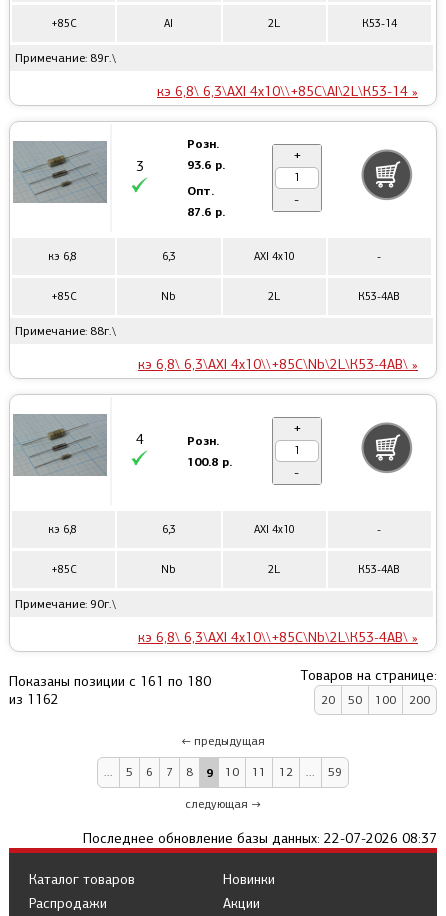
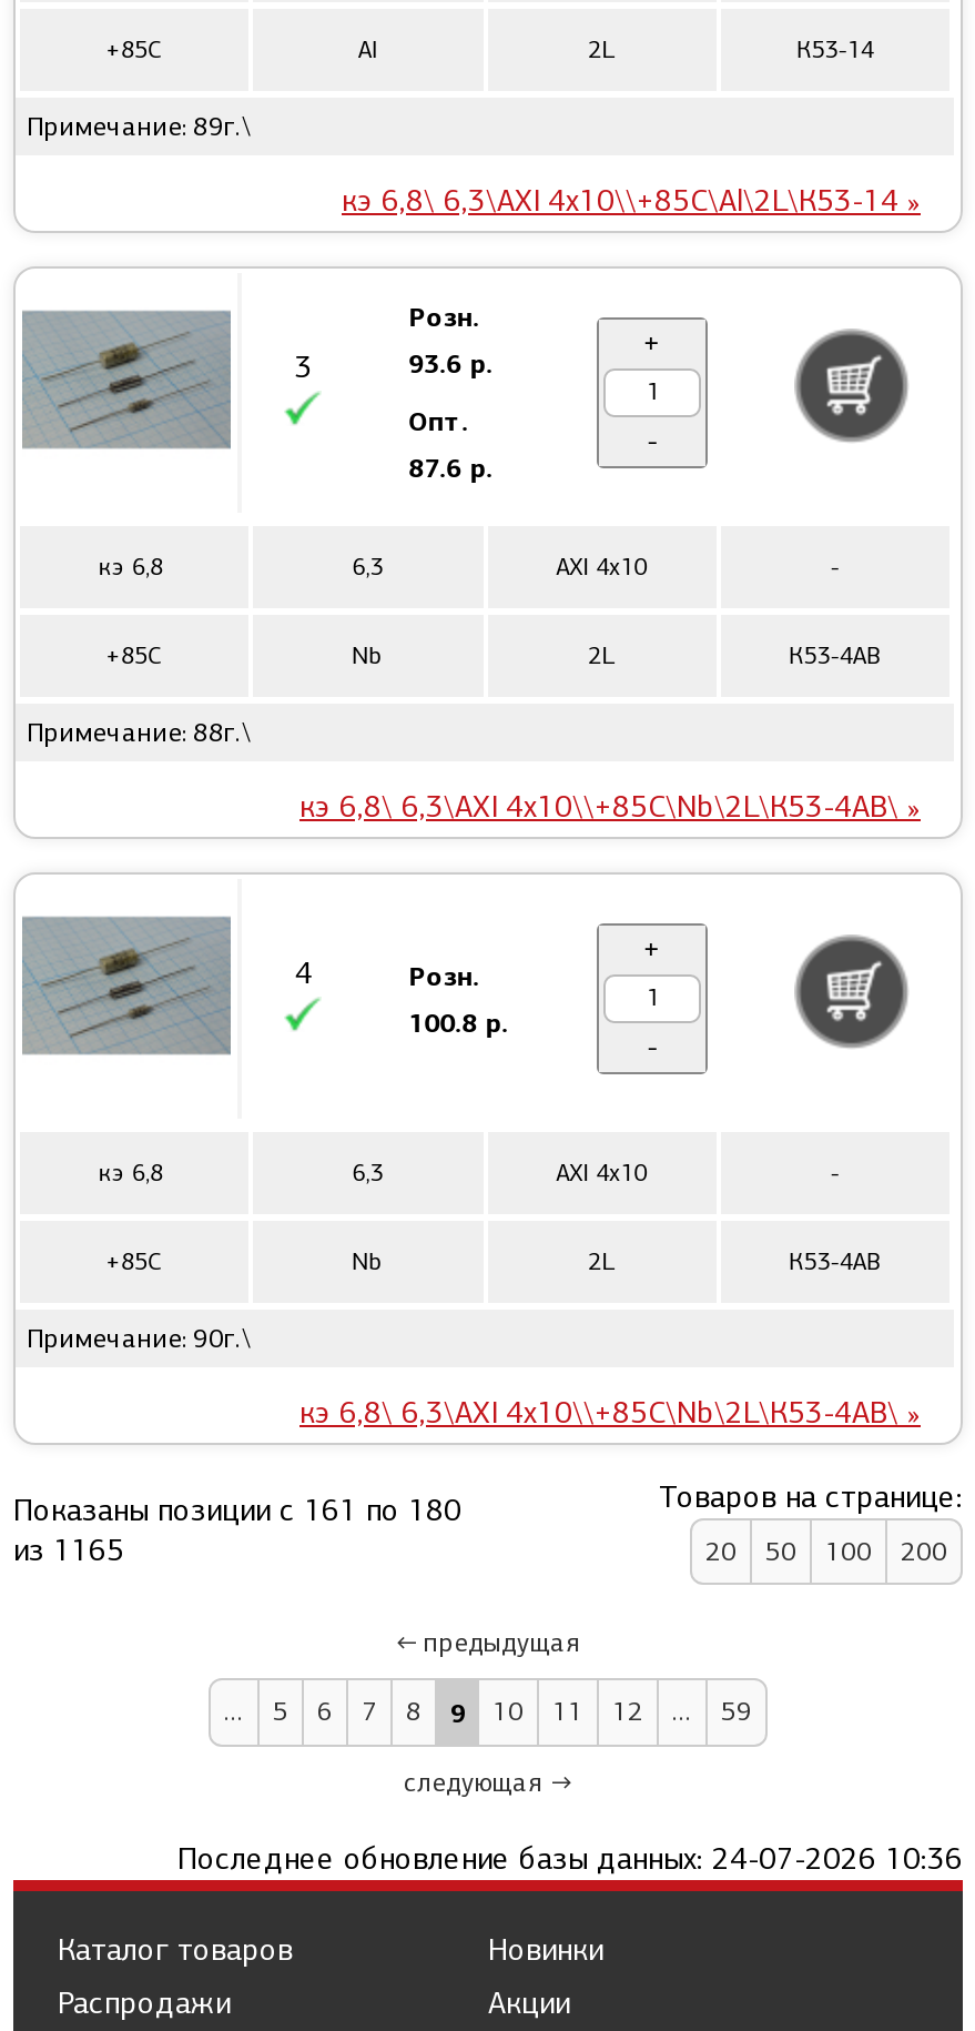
- из 1162
+ из 1165

- Последнее обновление базы данных: 22-07-2026 08:37
+ Последнее обновление базы данных: 24-07-2026 10:36
